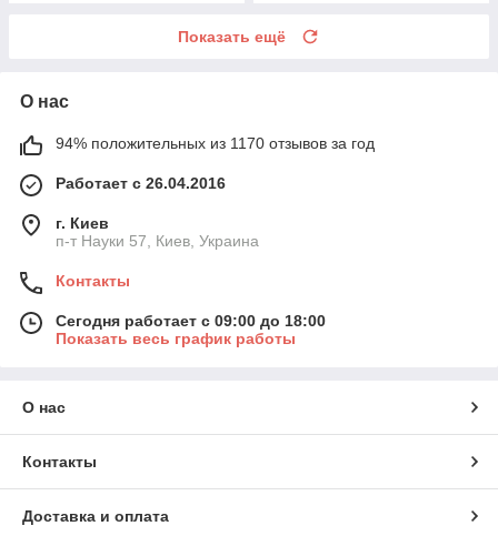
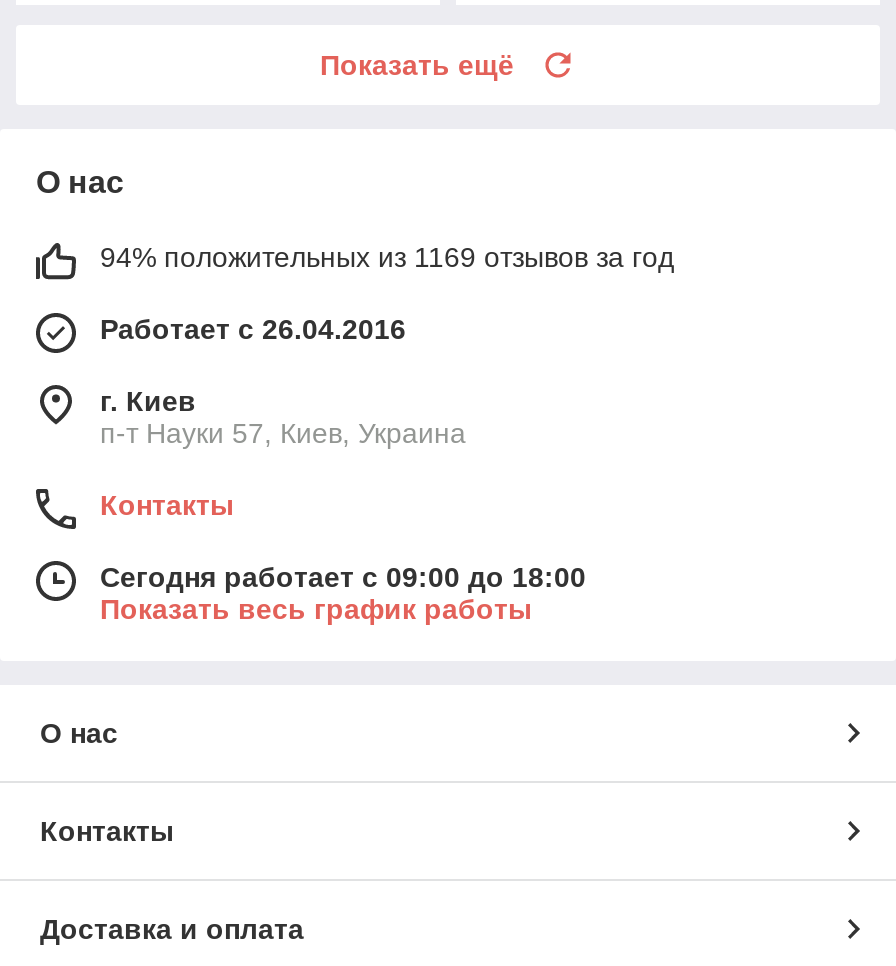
- 94% положительных из 1170 отзывов за год
+ 94% положительных из 1169 отзывов за год
